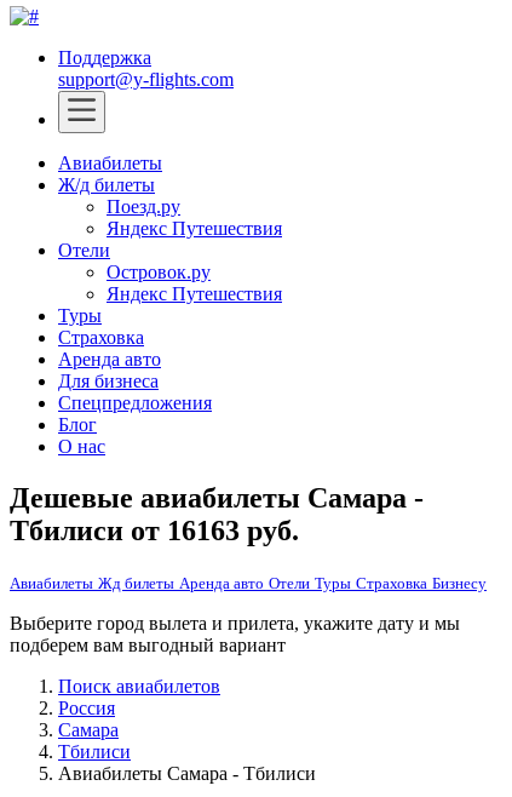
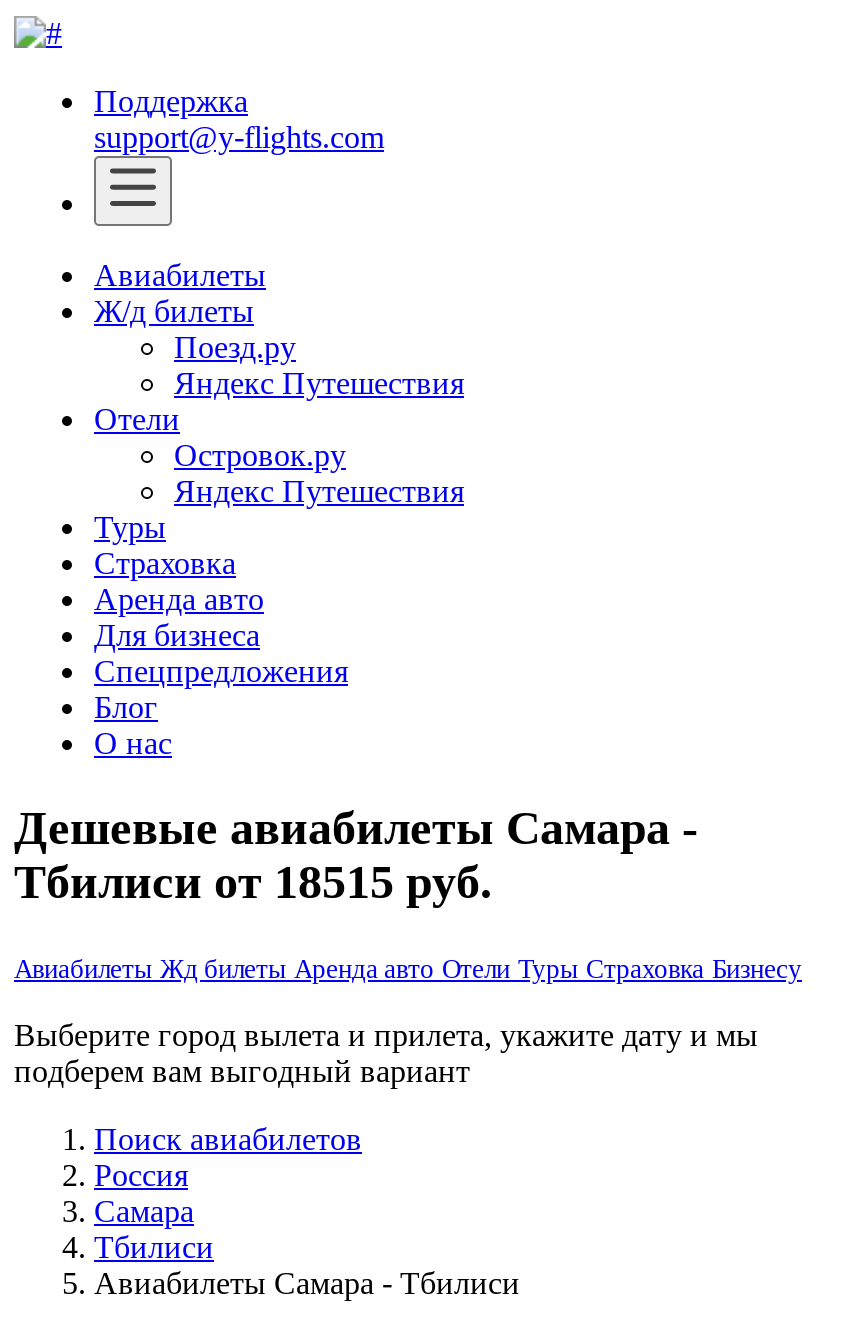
- Тбилиси от 16163 руб.
+ Тбилиси от 18515 руб.
